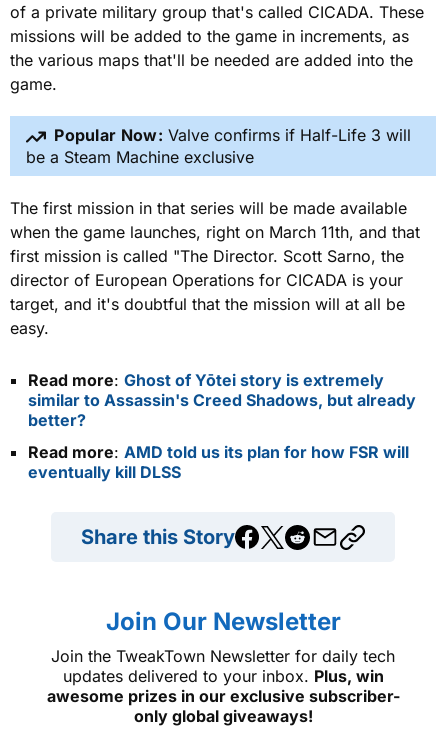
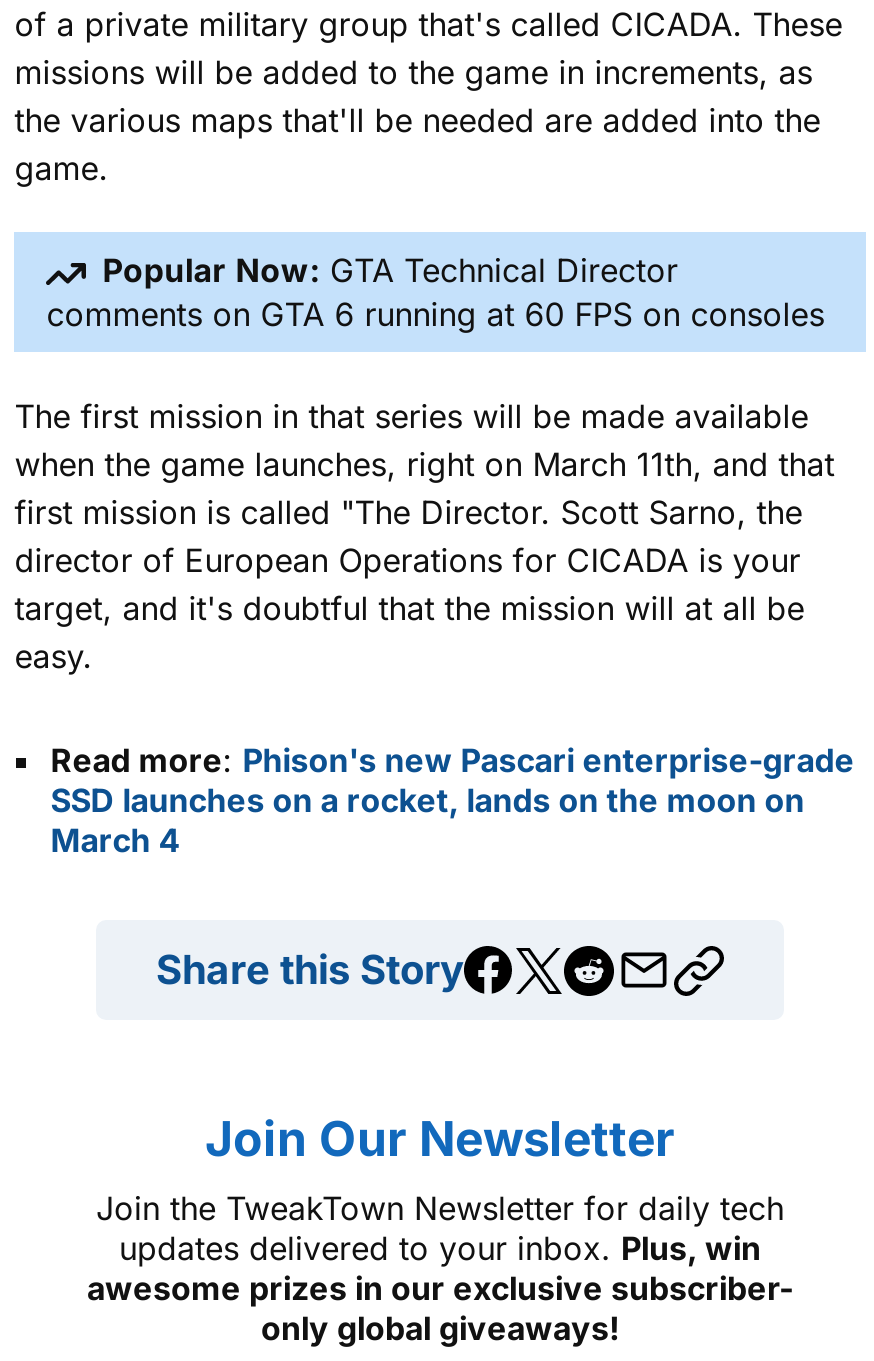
- Popular Now: Valve confirms if Half-Life 3 will
- be a Steam Machine exclusive
+ Popular Now: GTA Technical Director
+ comments on GTA 6 running at 60 FPS on consoles

- Read more: Ghost of Yōtei story is extremely
- similar to Assassin's Creed Shadows, but already
- better?
- Read more: AMD told us its plan for how FSR will
- eventually kill DLSS
+ Read more: Phison's new Pascari enterprise-grade
+ SSD launches on a rocket, lands on the moon on
+ March 4
